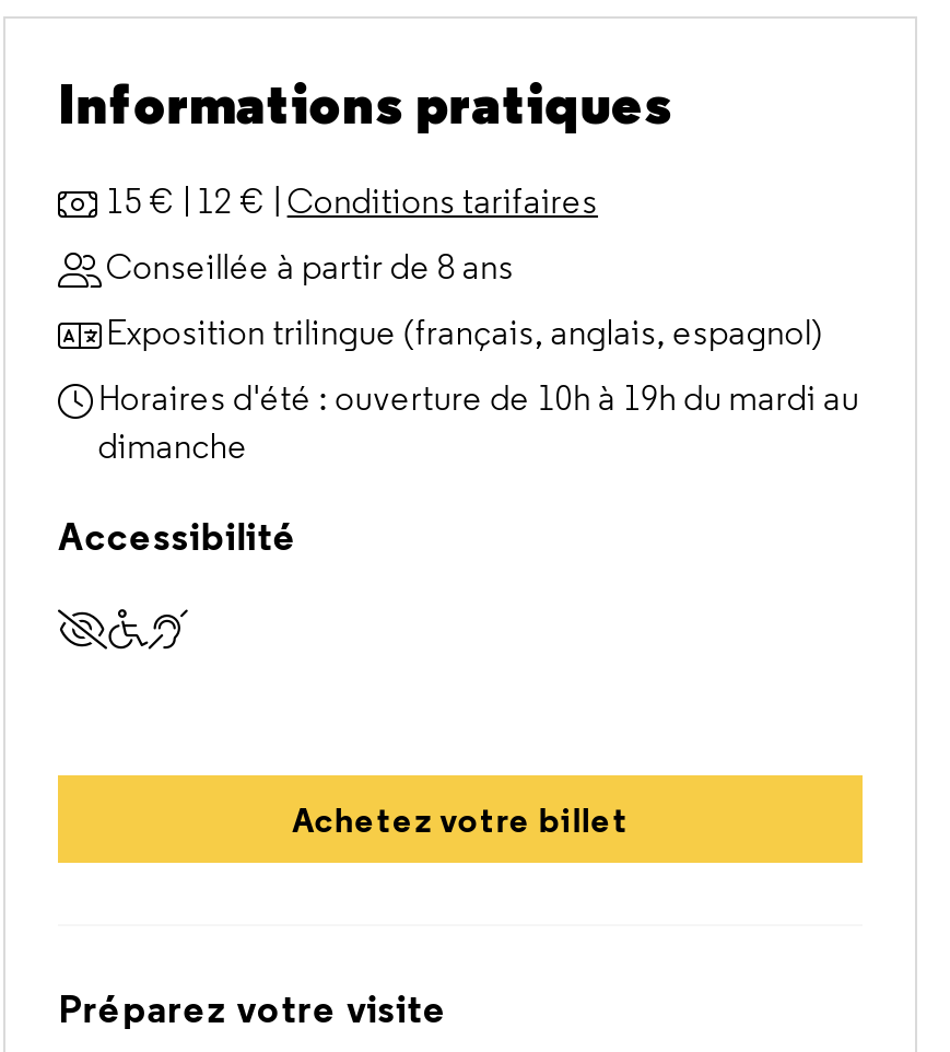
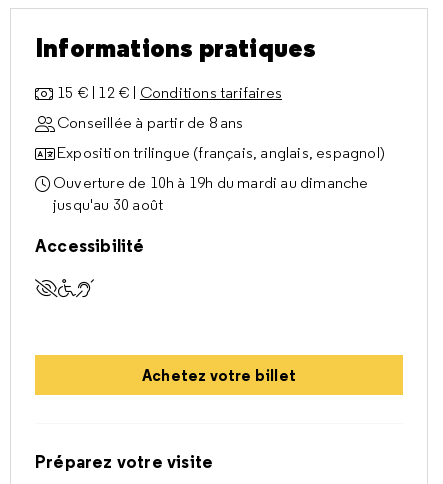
- Horaires d'été : ouverture de 10h à 19h du mardi au
- dimanche
+ Ouverture de 10h à 19h du mardi au dimanche
+ jusqu'au 30 août
